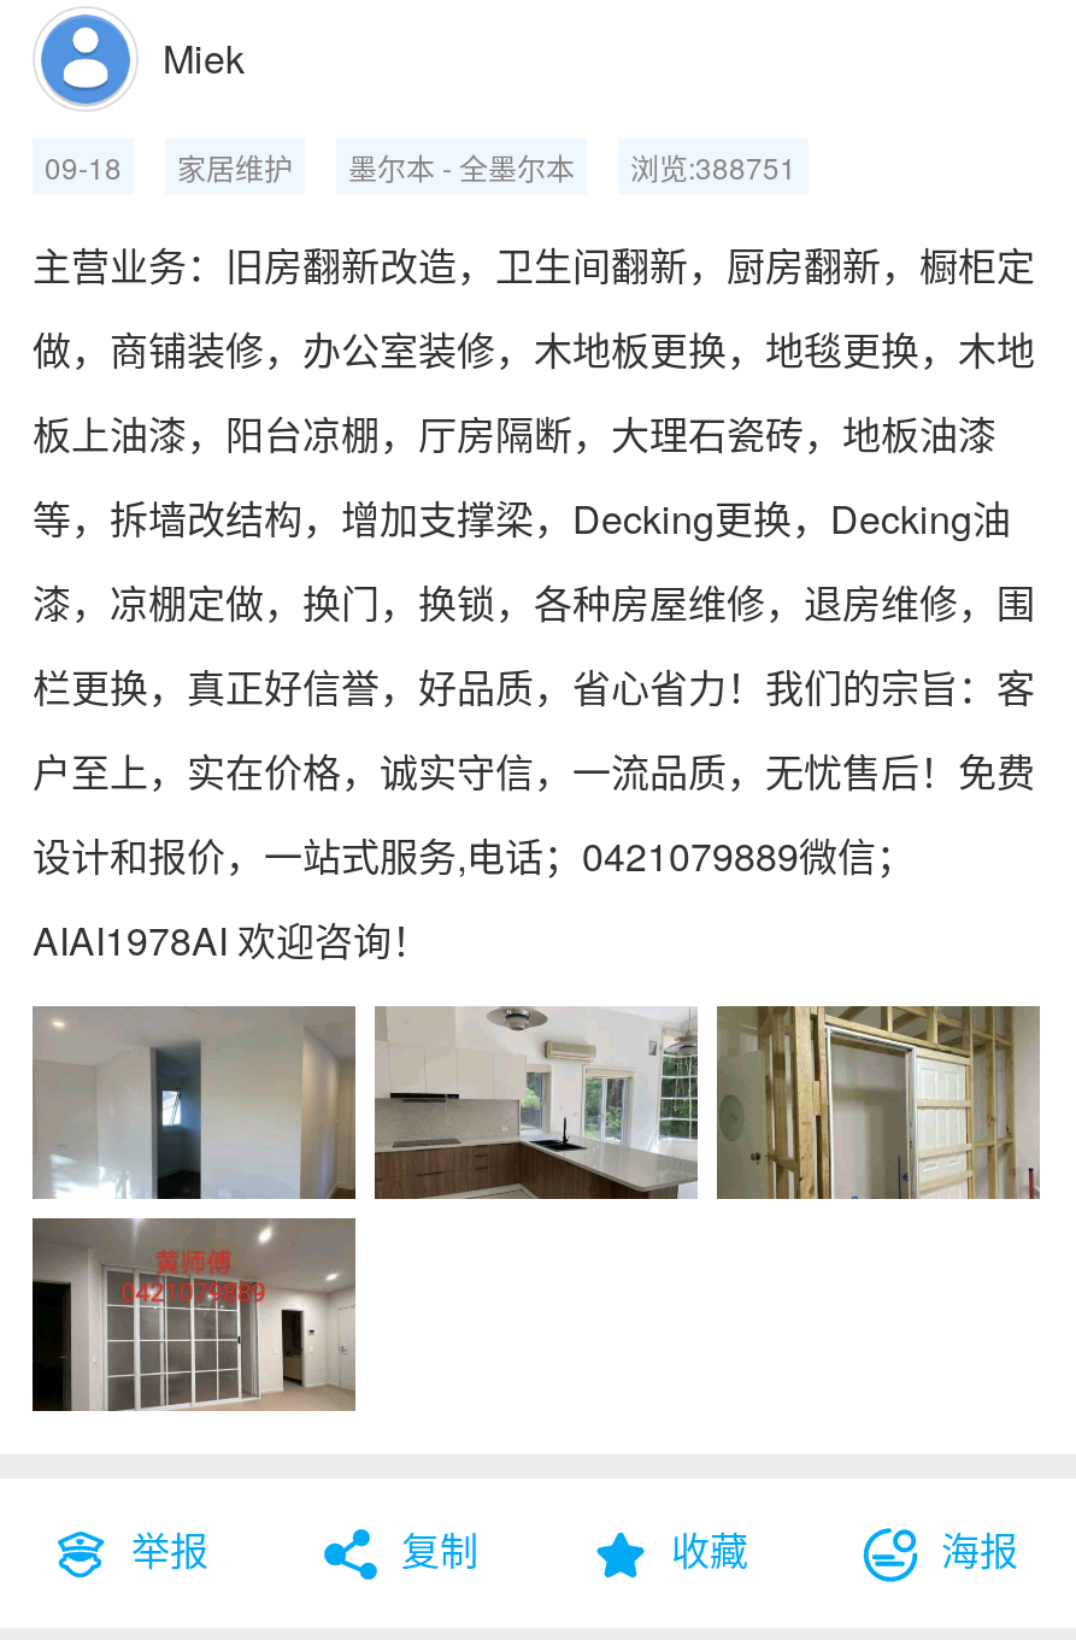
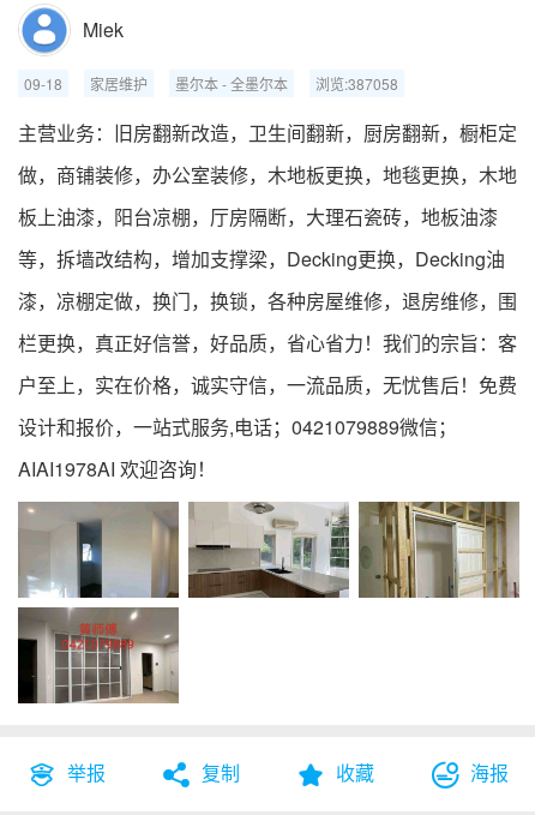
- 09-18 家居维护 墨尔本 - 全墨尔本 浏览:388751
+ 09-18 家居维护 墨尔本 - 全墨尔本 浏览:387058
